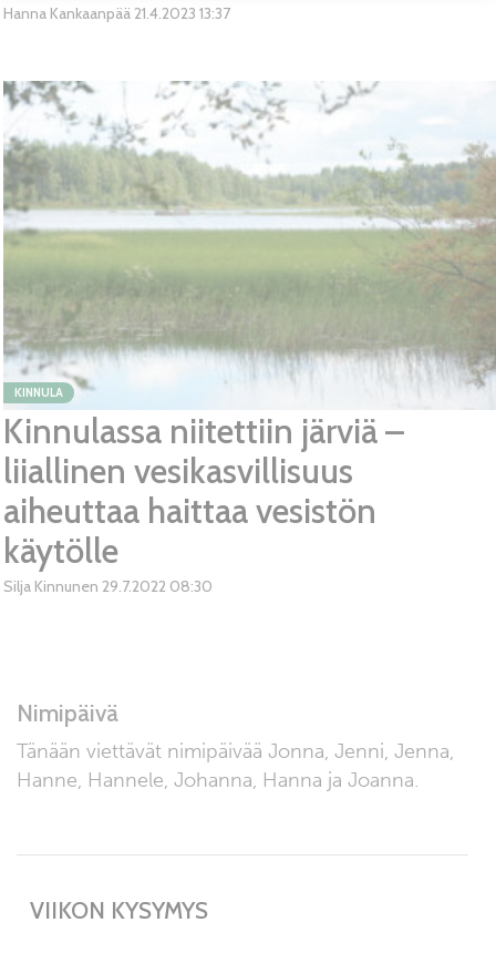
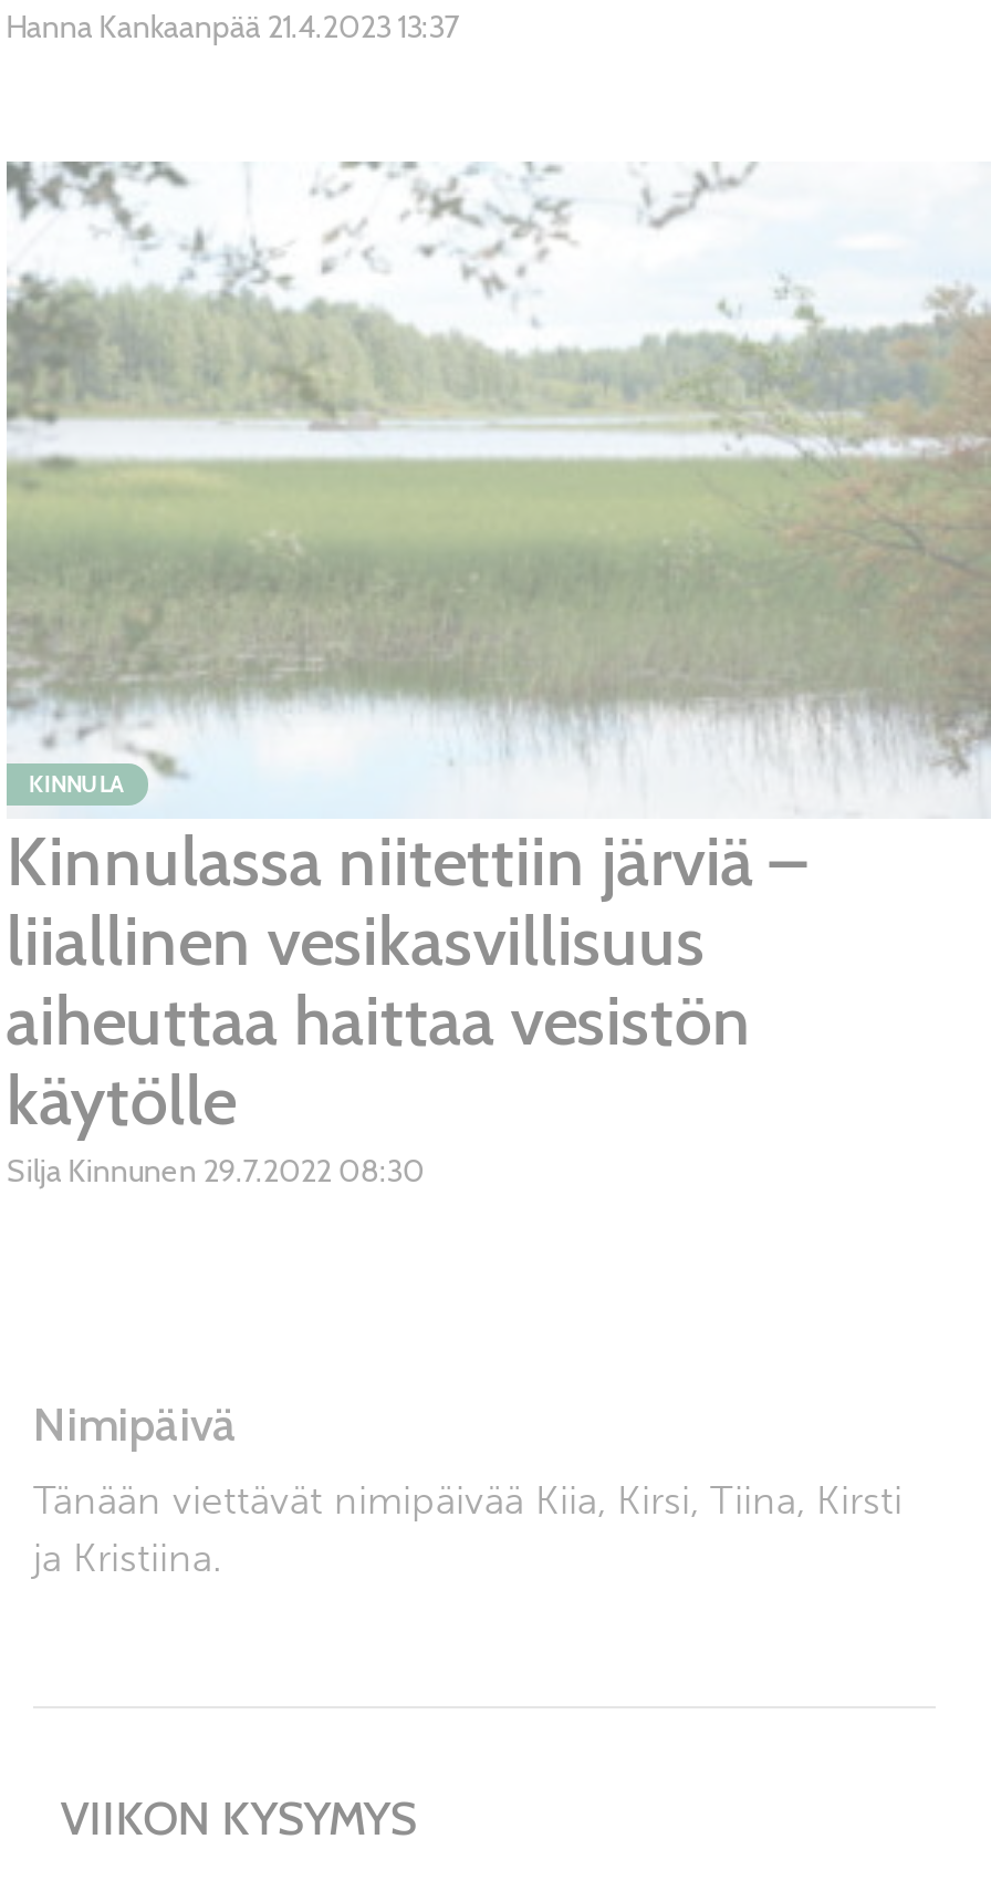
- Tänään viettävät nimipäivää Jonna, Jenni, Jenna,
- Hanne, Hannele, Johanna, Hanna ja Joanna.
+ Tänään viettävät nimipäivää Kiia, Kirsi, Tiina, Kirsti
+ ja Kristiina.
